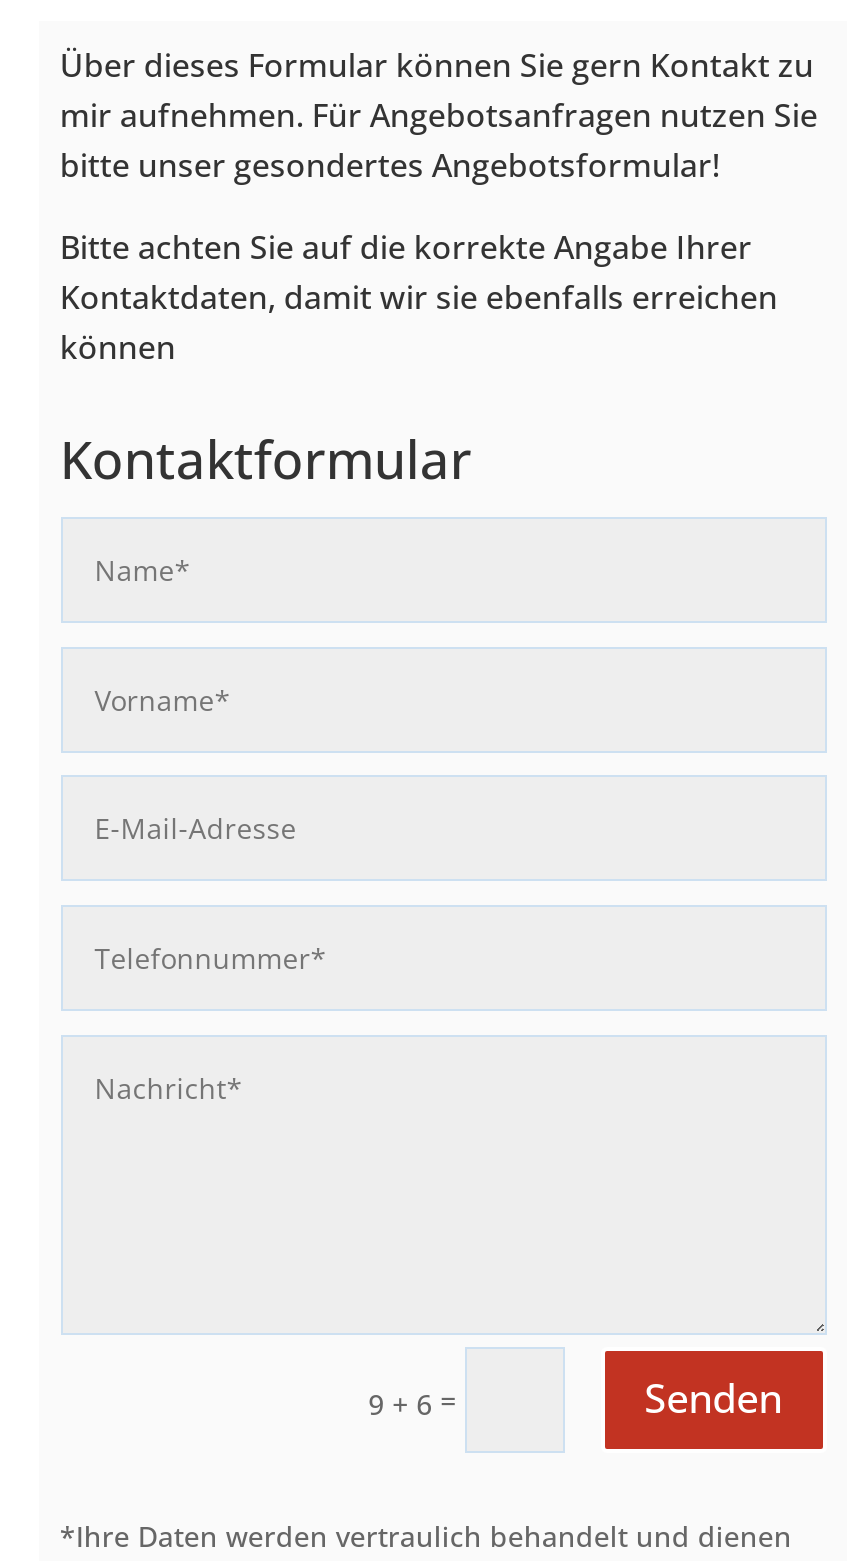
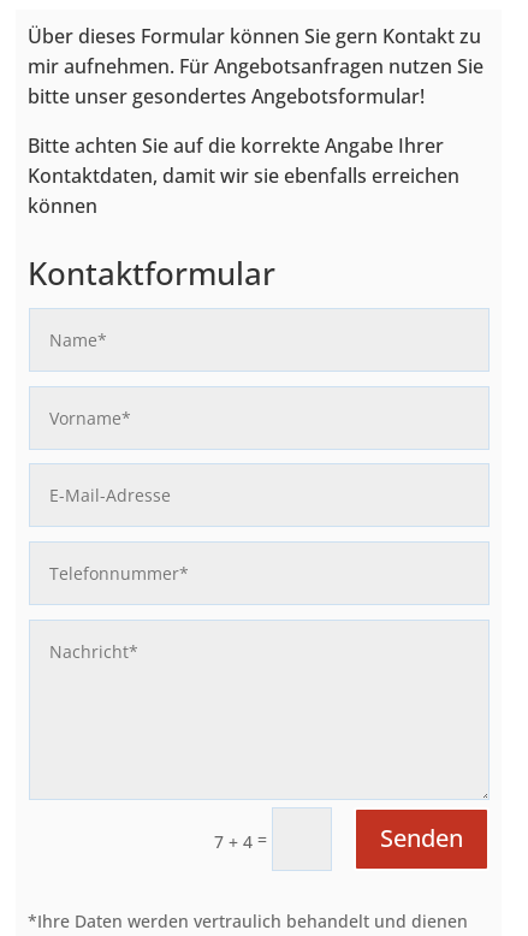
- 9 + 6 =
+ 7 + 4 =
